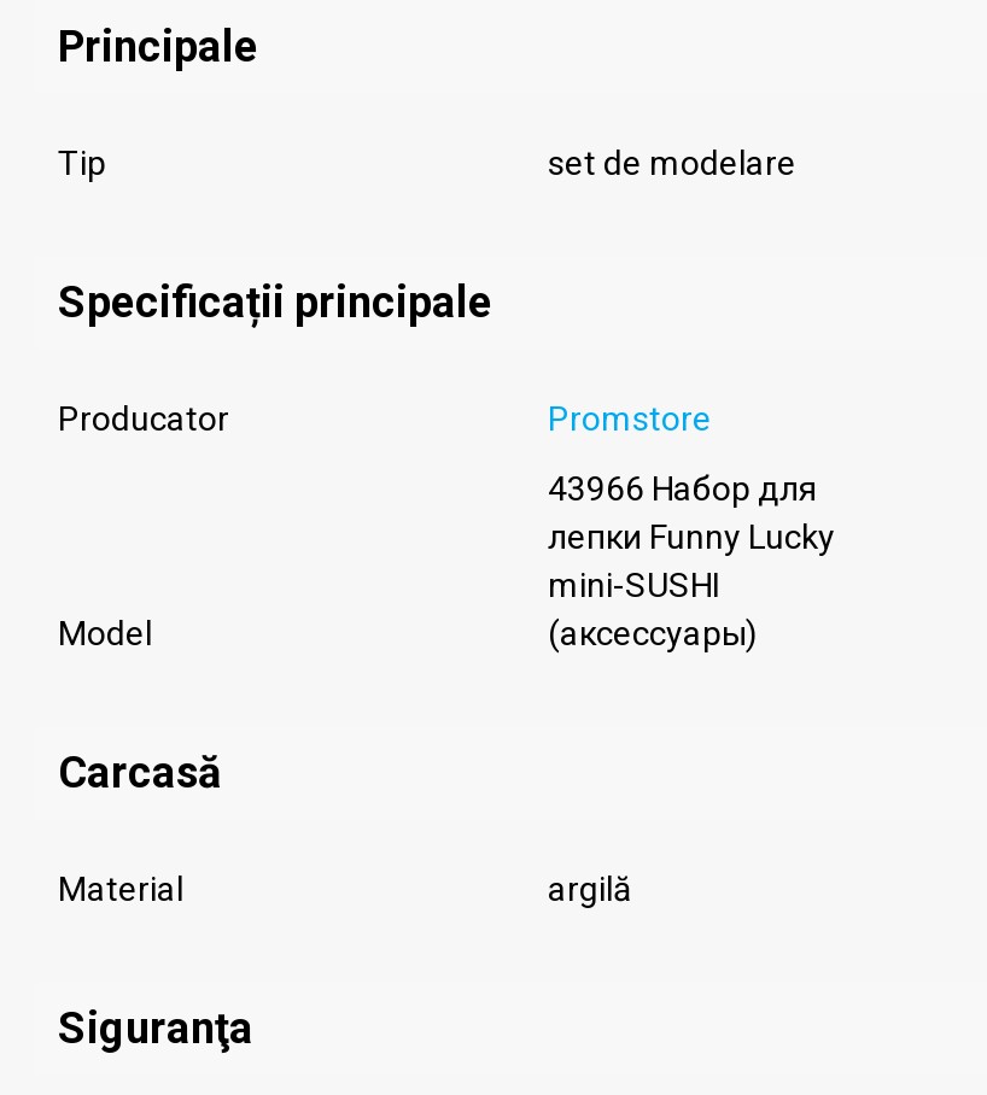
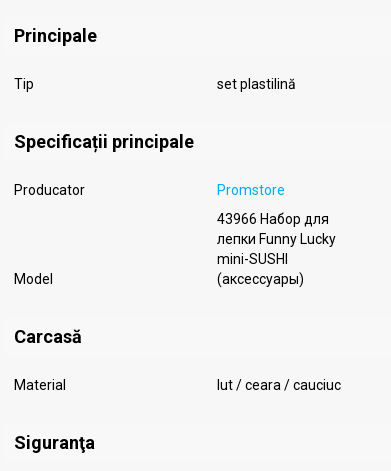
- set de modelare
+ set plastilină

- argilă
+ lut / ceara / cauciuc
